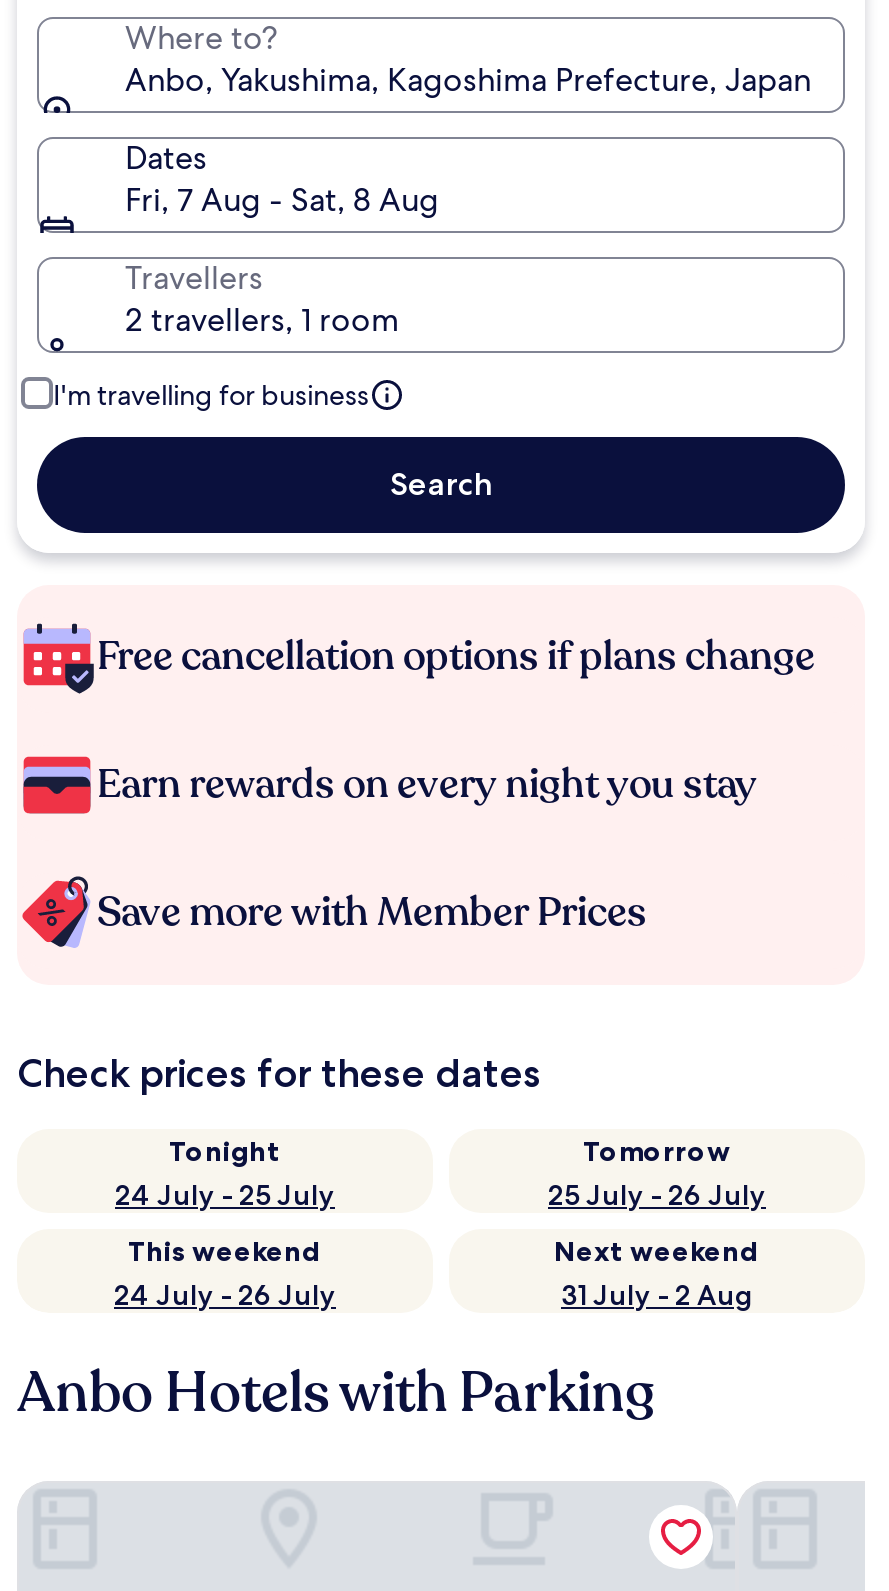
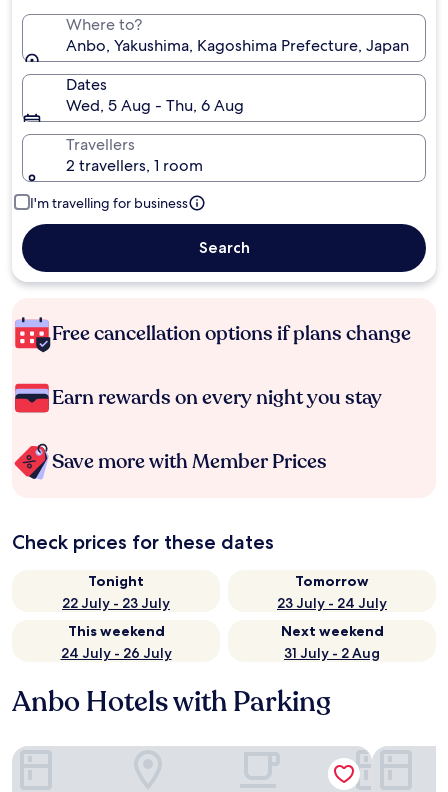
- Fri, 7 Aug - Sat, 8 Aug
+ Wed, 5 Aug - Thu, 6 Aug

- 24 July - 25 July
+ 22 July - 23 July

- 25 July - 26 July
+ 23 July - 24 July
